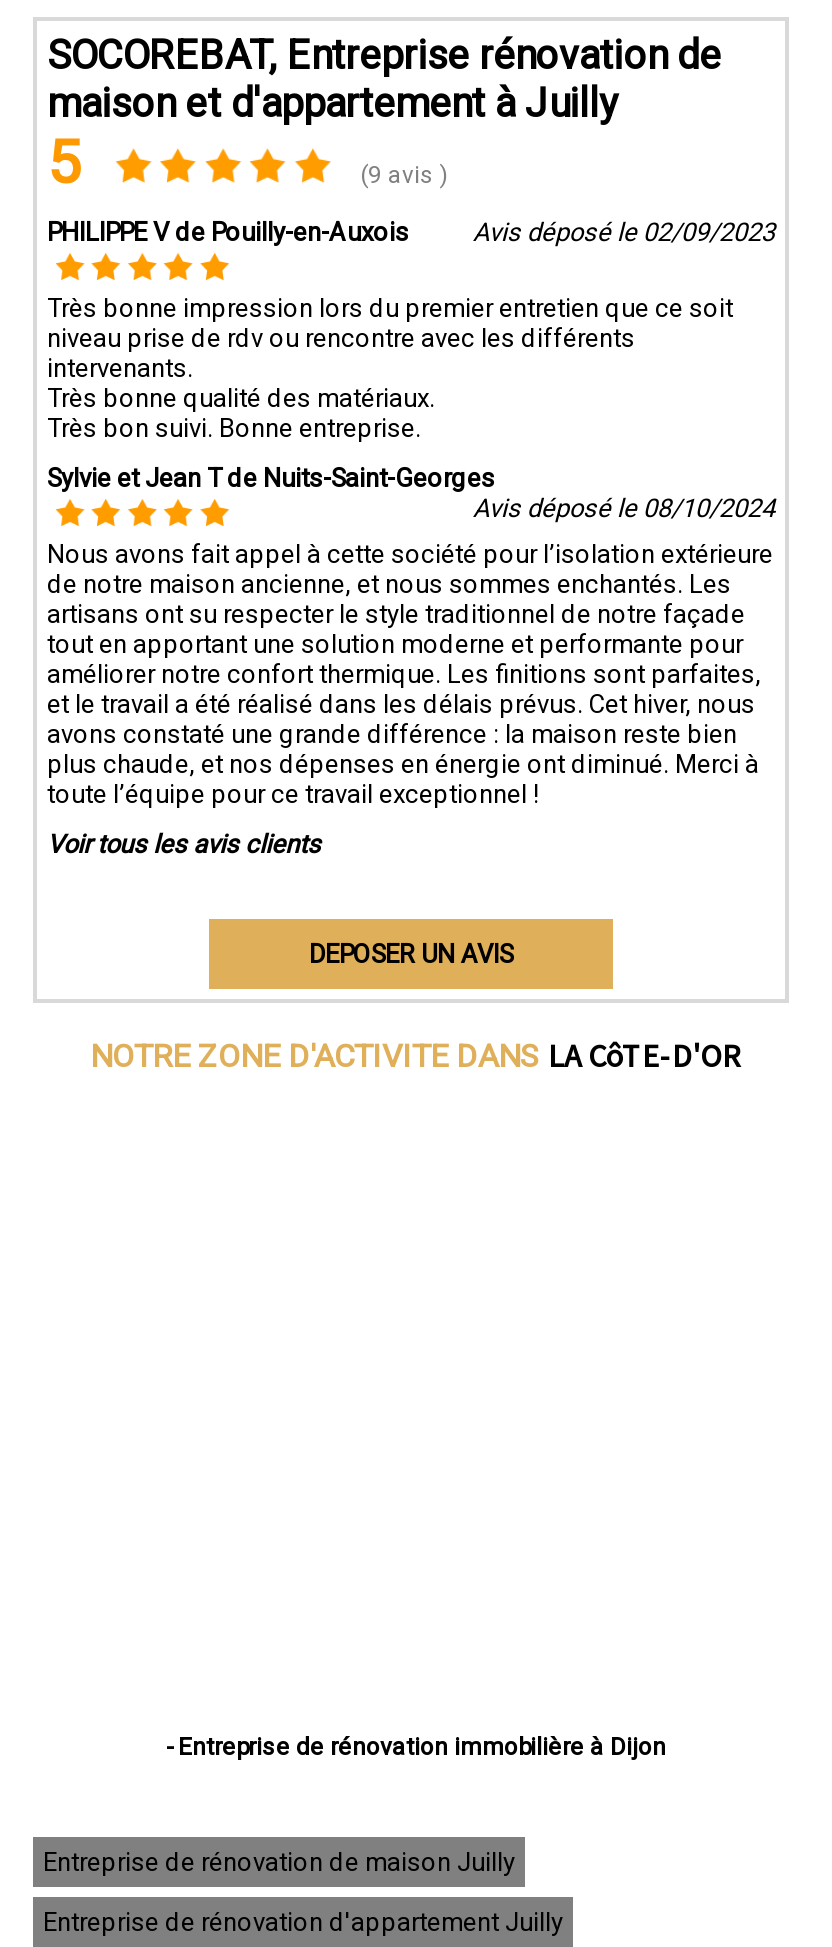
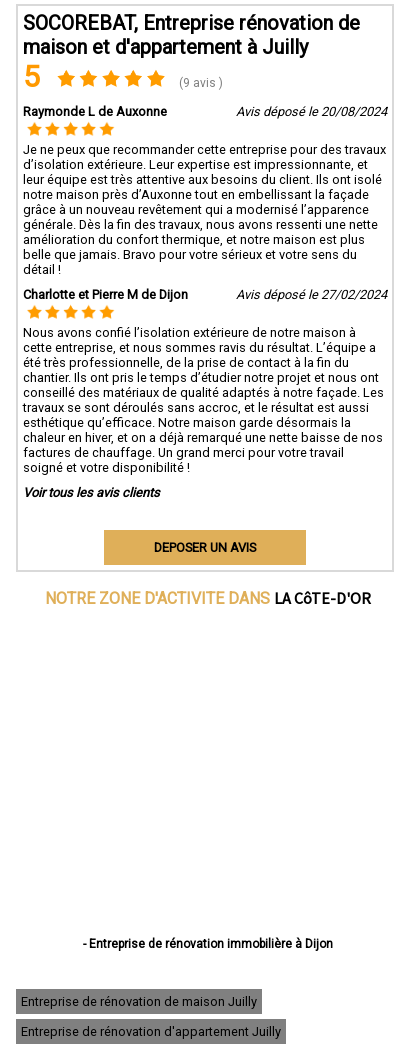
- PHILIPPE V de Pouilly-en-Auxois
- Avis déposé le 02/09/2023
+ Raymonde L de Auxonne
+ Avis déposé le 20/08/2024

- Très bonne impression lors du premier entretien que ce soit
- niveau prise de rdv ou rencontre avec les différents
- intervenants.
- Très bonne qualité des matériaux.
- Très bon suivi. Bonne entreprise.
+ Je ne peux que recommander cette entreprise pour des travaux
+ d’isolation extérieure. Leur expertise est impressionnante, et
+ leur équipe est très attentive aux besoins du client. Ils ont isolé
+ notre maison près d’Auxonne tout en embellissant la façade
+ grâce à un nouveau revêtement qui a modernisé l’apparence
+ générale. Dès la fin des travaux, nous avons ressenti une nette
+ amélioration du confort thermique, et notre maison est plus
+ belle que jamais. Bravo pour votre sérieux et votre sens du
+ détail !

- Sylvie et Jean T de Nuits-Saint-Georges
- Avis déposé le 08/10/2024
+ Charlotte et Pierre M de Dijon
+ Avis déposé le 27/02/2024

- Nous avons fait appel à cette société pour l’isolation extérieure
- de notre maison ancienne, et nous sommes enchantés. Les
- artisans ont su respecter le style traditionnel de notre façade
- tout en apportant une solution moderne et performante pour
- améliorer notre confort thermique. Les finitions sont parfaites,
- et le travail a été réalisé dans les délais prévus. Cet hiver, nous
- avons constaté une grande différence : la maison reste bien
- plus chaude, et nos dépenses en énergie ont diminué. Merci à
- toute l’équipe pour ce travail exceptionnel !
+ Nous avons confié l’isolation extérieure de notre maison à
+ cette entreprise, et nous sommes ravis du résultat. L’équipe a
+ été très professionnelle, de la prise de contact à la fin du
+ chantier. Ils ont pris le temps d’étudier notre projet et nous ont
+ conseillé des matériaux de qualité adaptés à notre façade. Les
+ travaux se sont déroulés sans accroc, et le résultat est aussi
+ esthétique qu’efficace. Notre maison garde désormais la
+ chaleur en hiver, et on a déjà remarqué une nette baisse de nos
+ factures de chauffage. Un grand merci pour votre travail
+ soigné et votre disponibilité !
